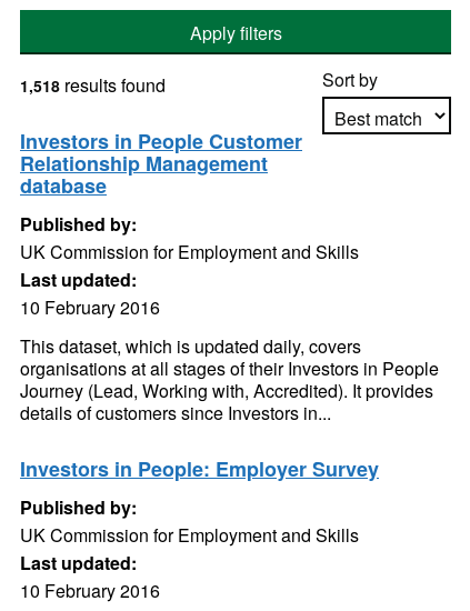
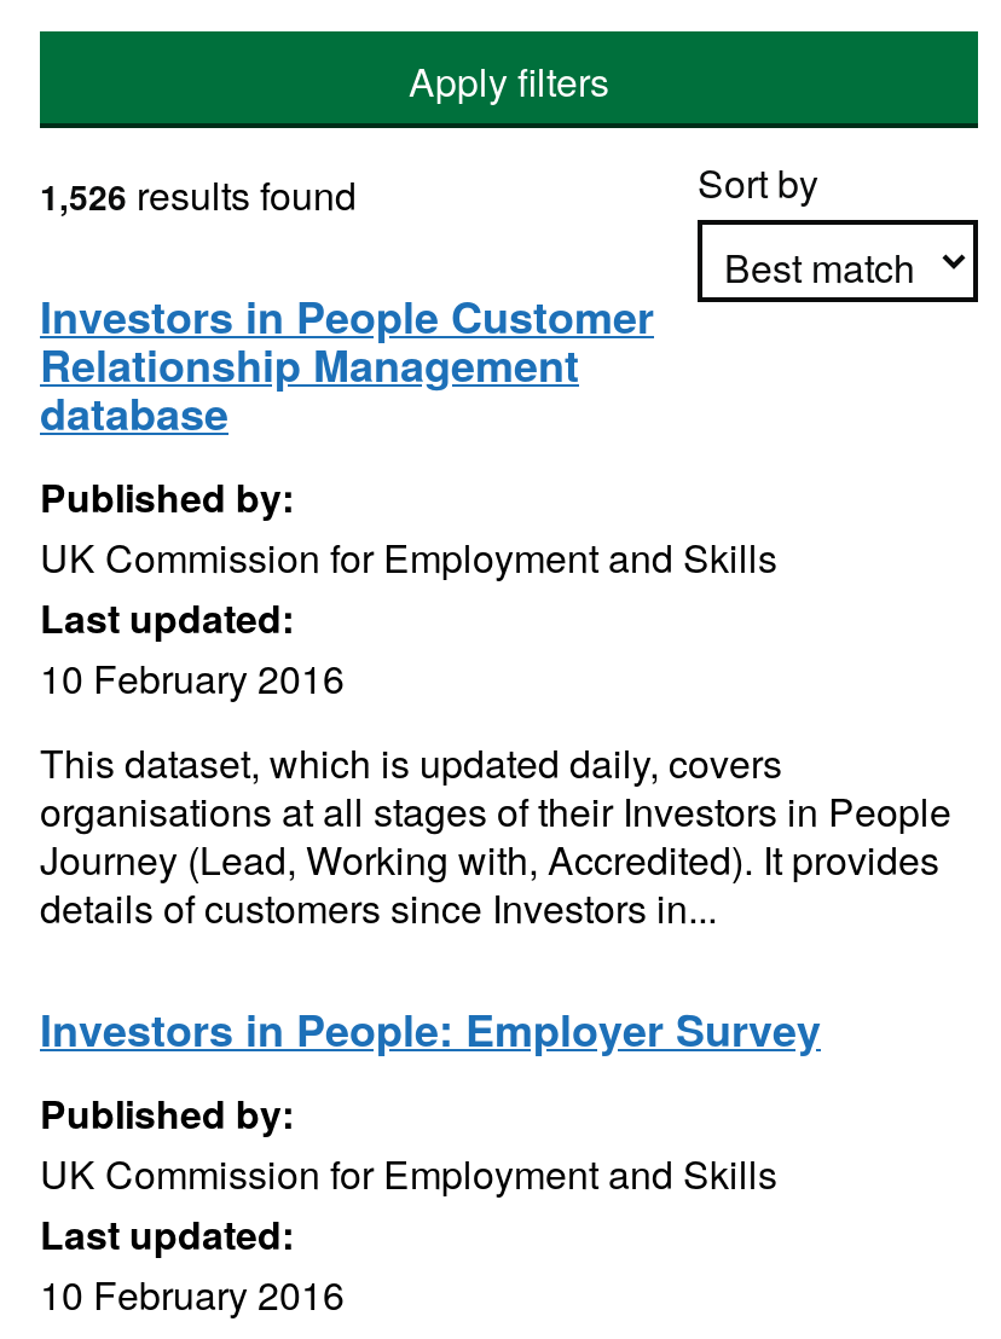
- 1,518 results found
+ 1,526 results found
